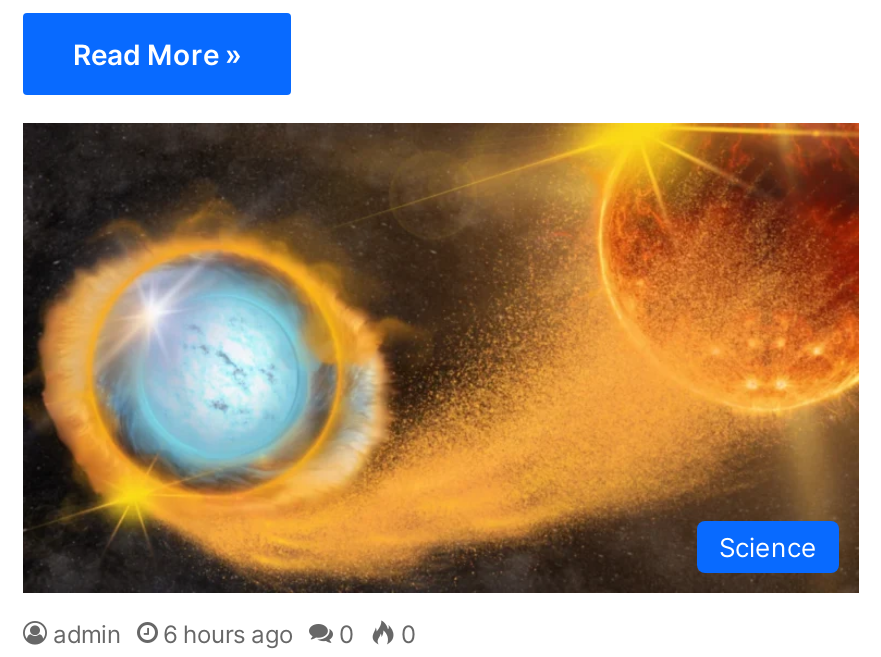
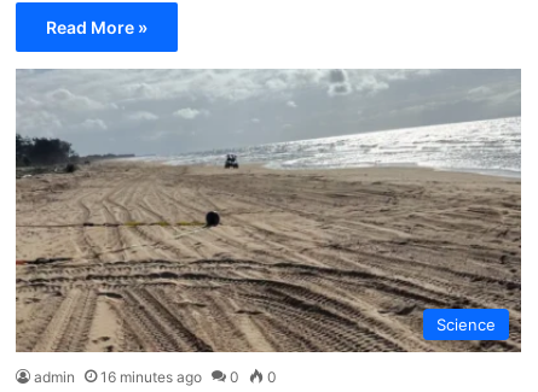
- [image]
- admin 6 hours ago 0 0
+ [image]
+ admin 16 minutes ago 0 0
